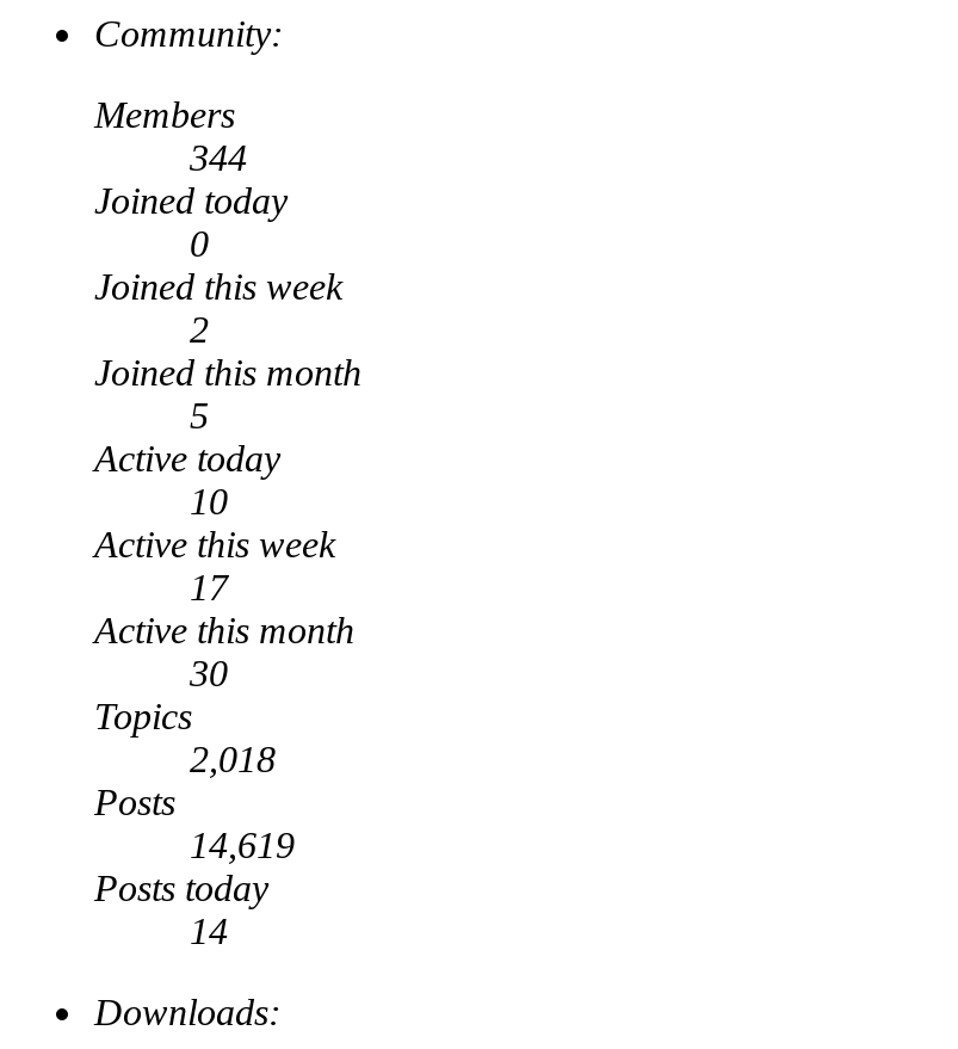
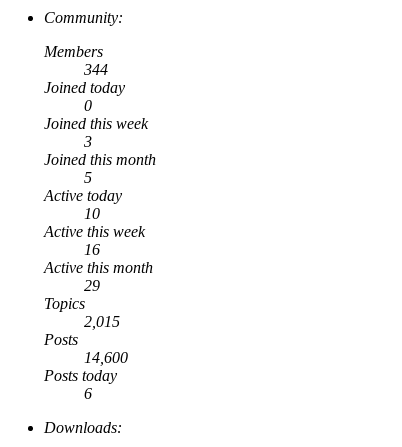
- 2
+ 3

- 17
+ 16

- 30
+ 29

- 2,018
+ 2,015

- 14,619
+ 14,600

- 14
+ 6
